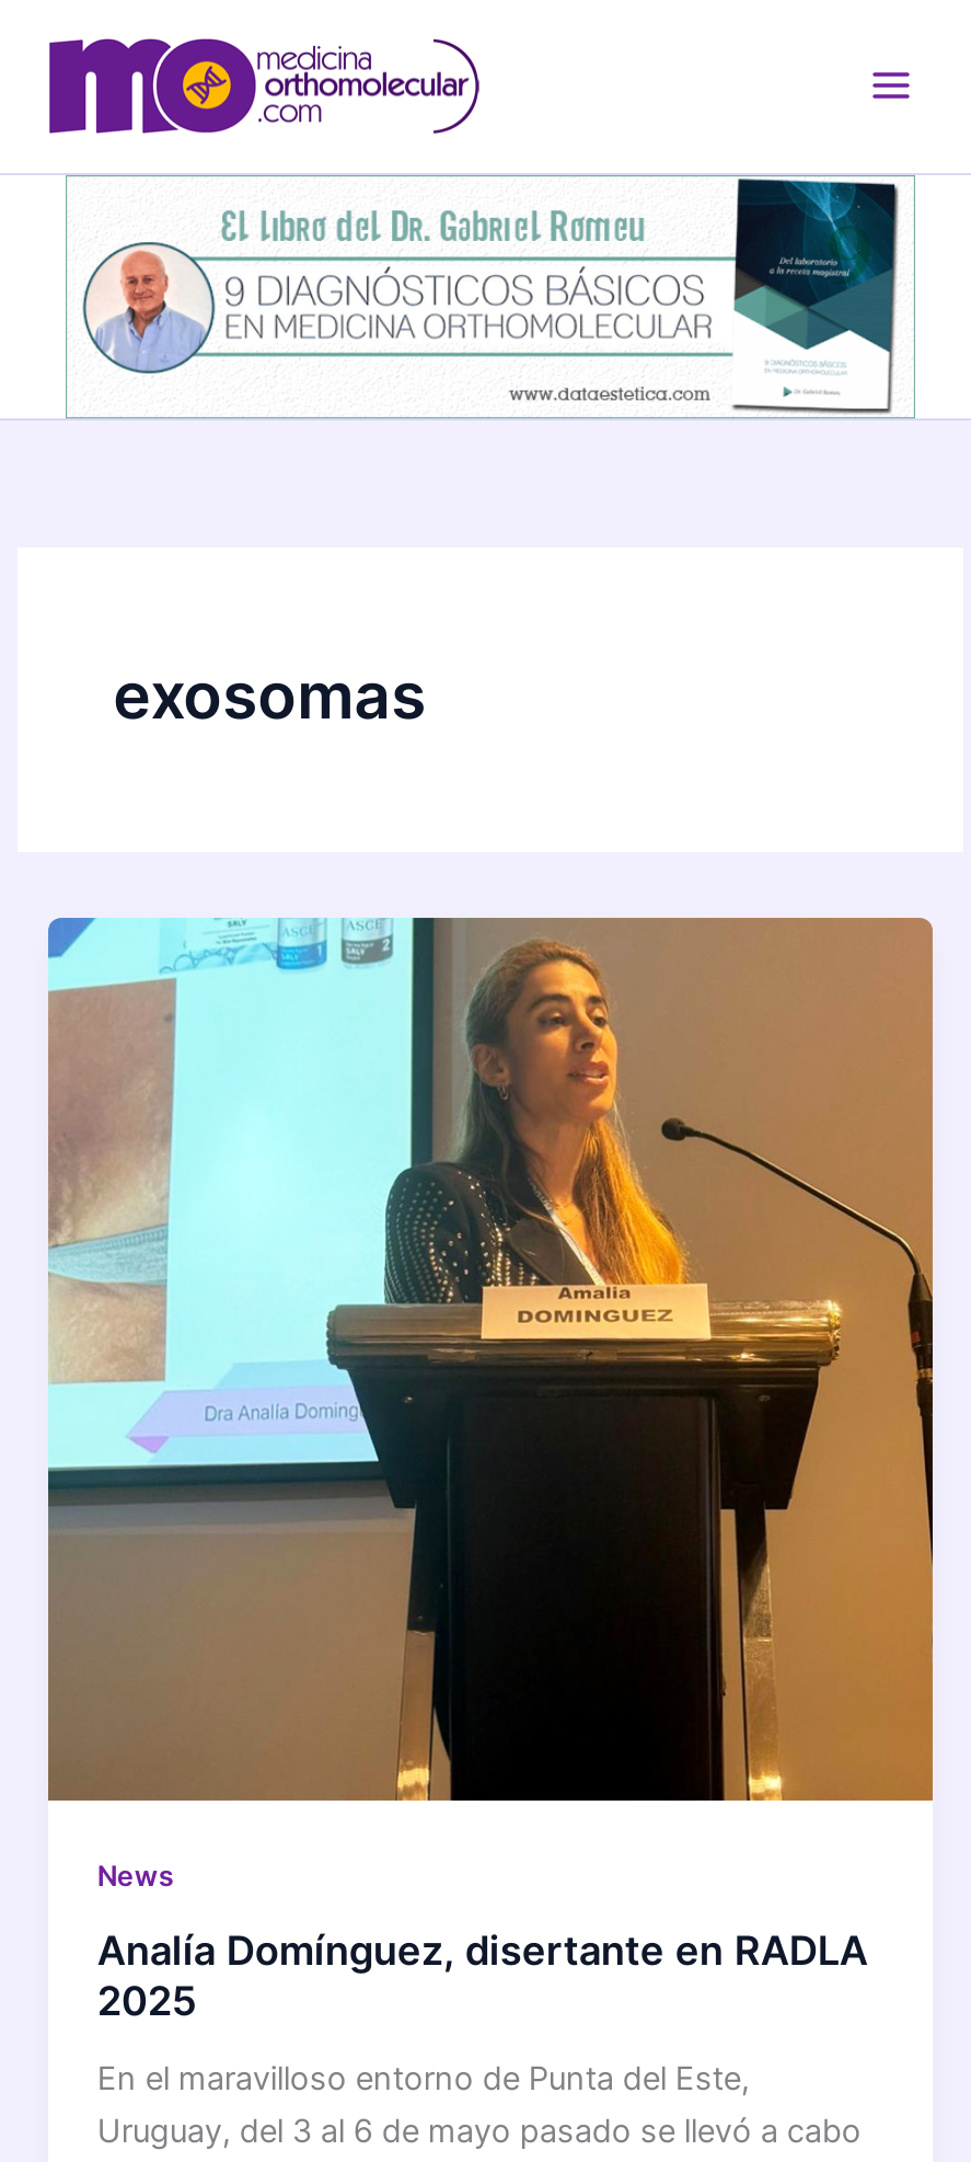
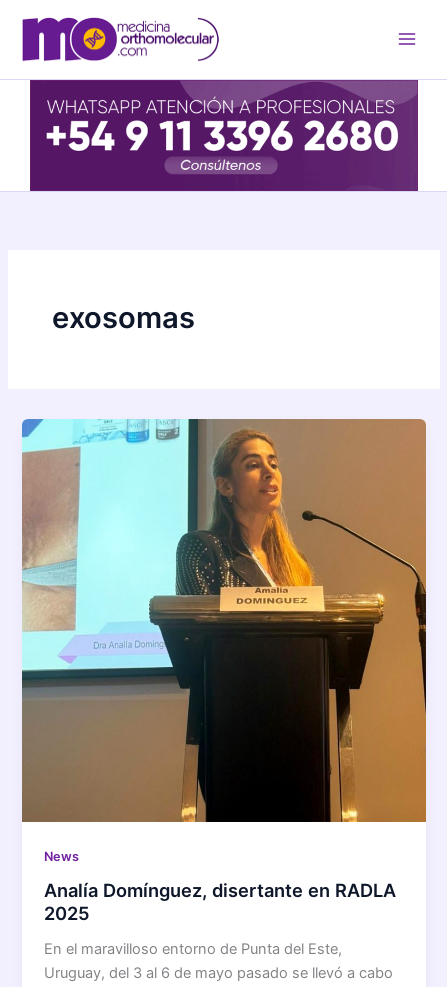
- [image]
+ [image]
